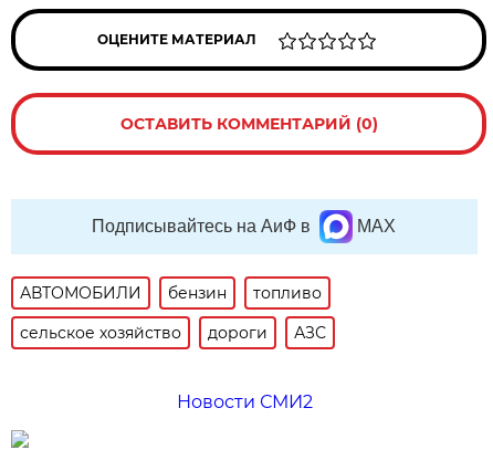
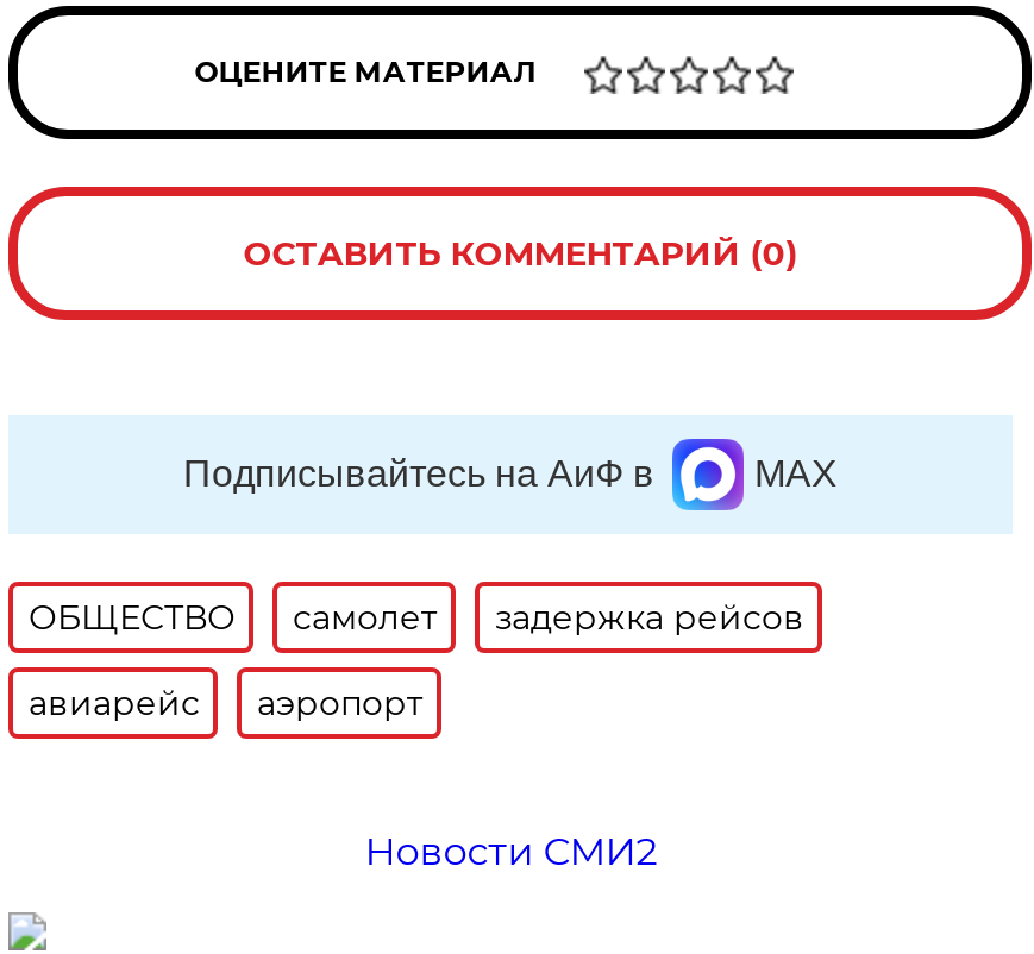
- АВТОМОБИЛИ
- бензин
- топливо
+ ОБЩЕСТВО
+ самолет
+ задержка рейсов

- сельское хозяйство
- дороги
- АЗС
+ авиарейс
+ аэропорт
